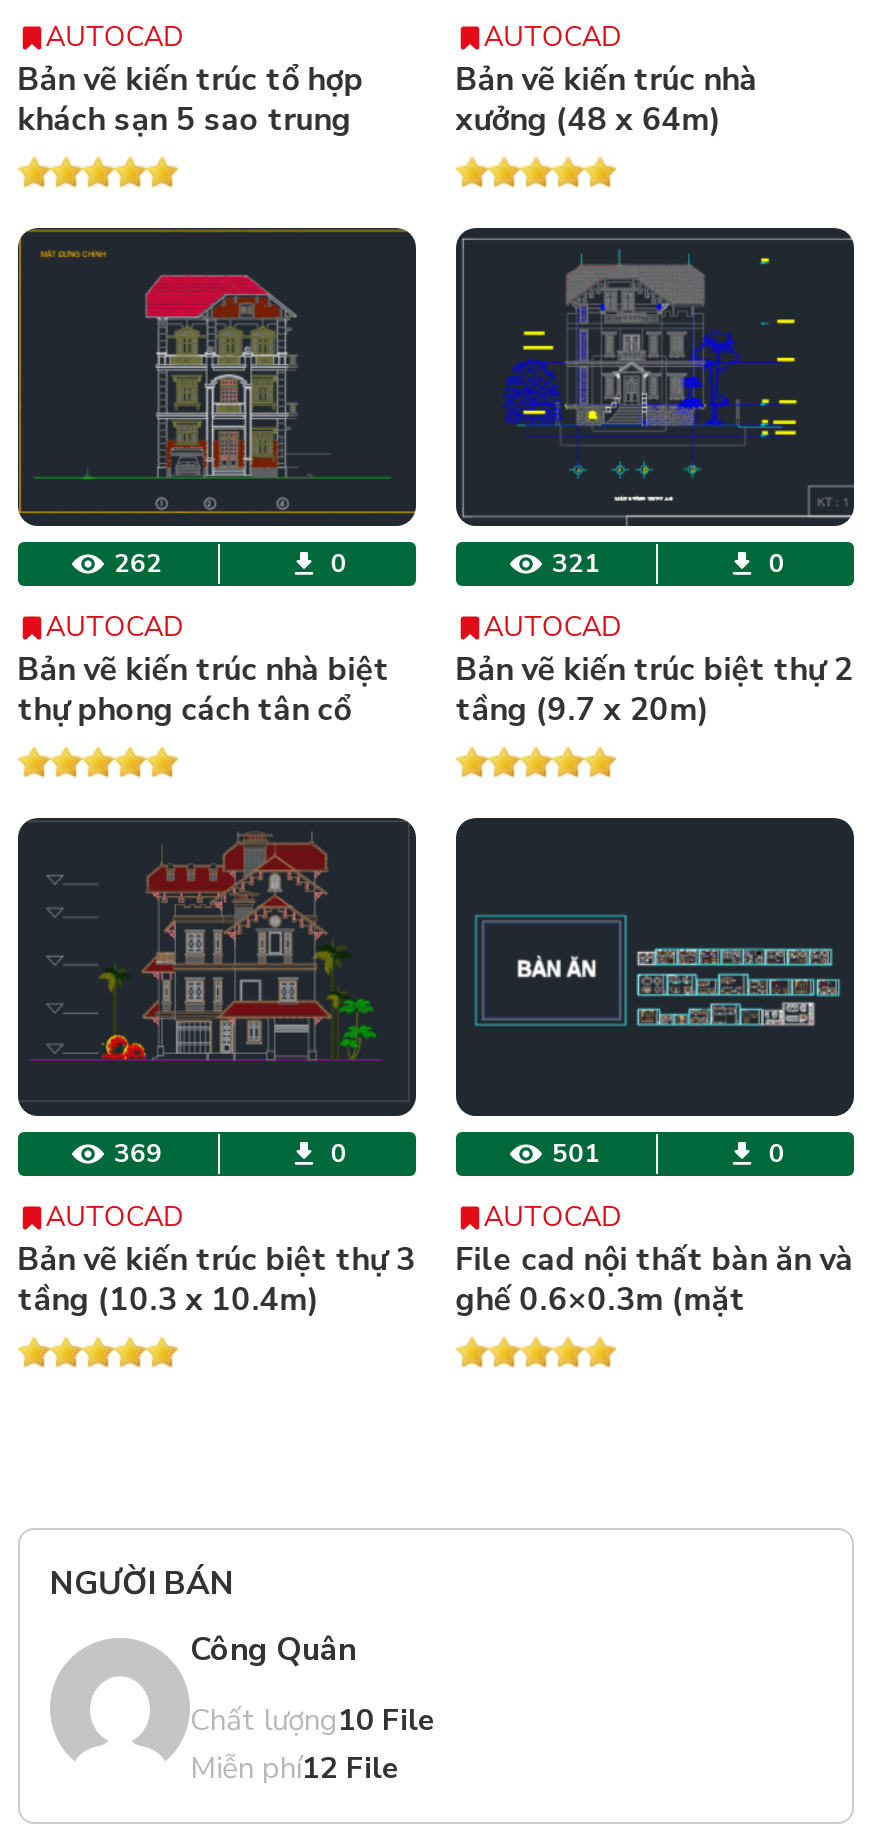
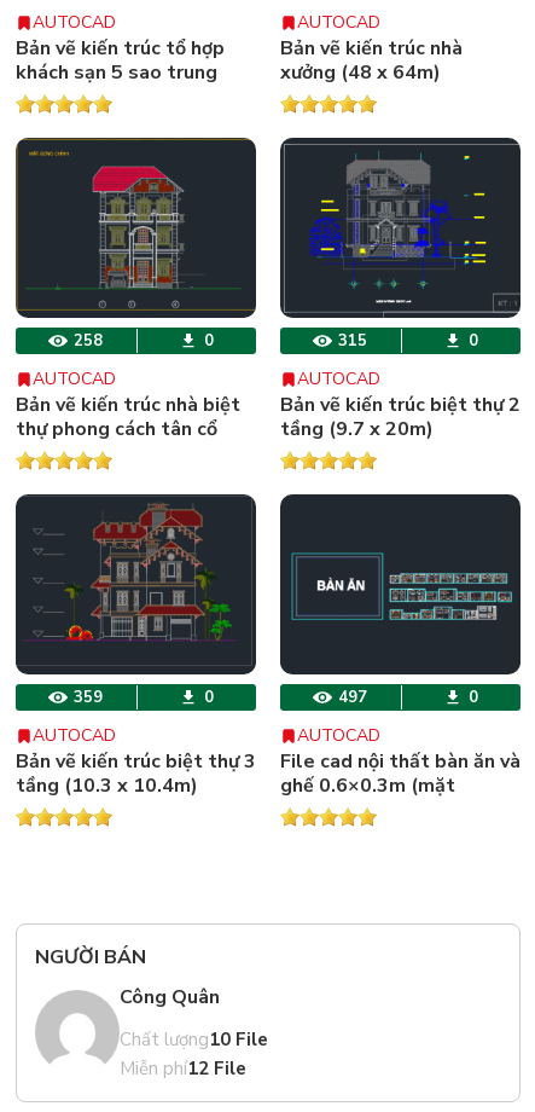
- 262
+ 258

- 321
+ 315

- 369
+ 359

- 501
+ 497
